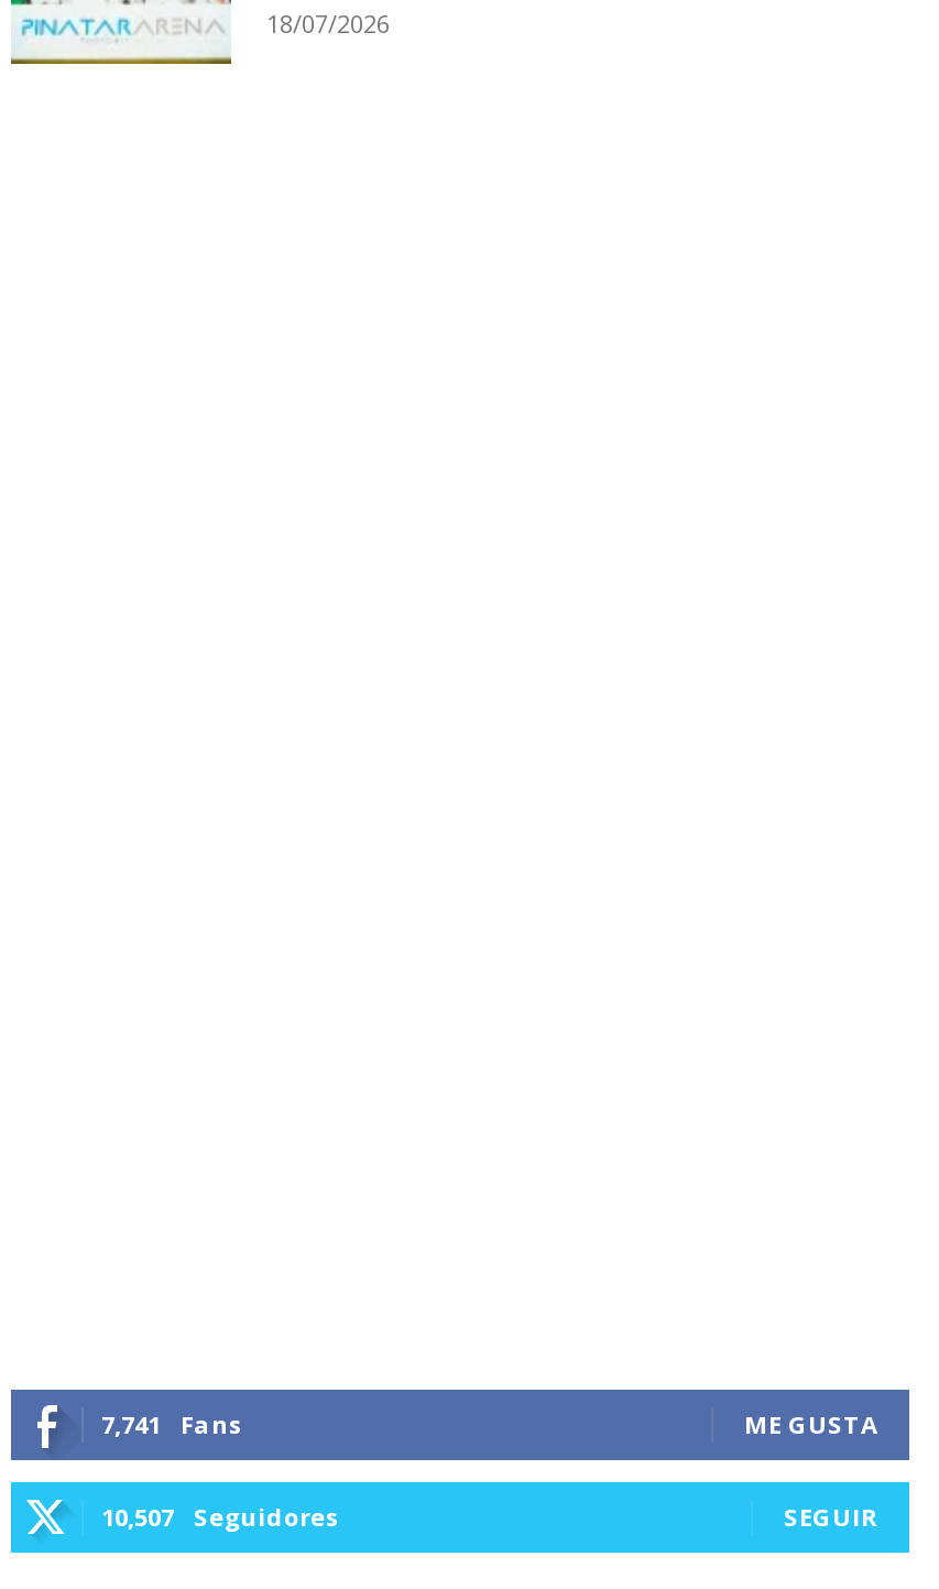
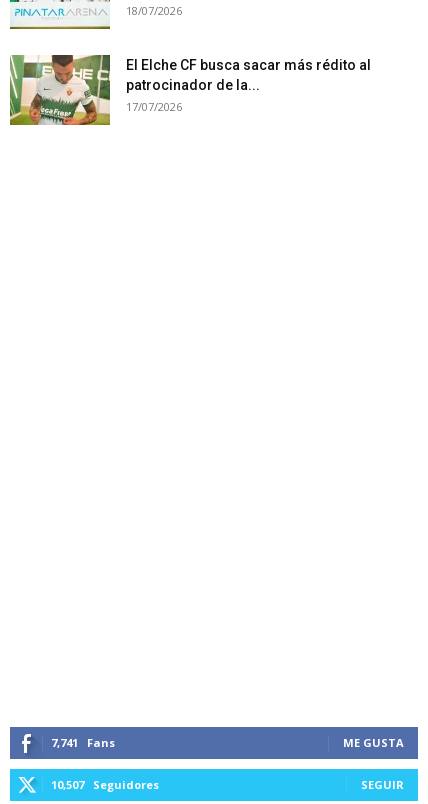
+ [image]
+ El Elche CF busca sacar más rédito al
+ patrocinador de la...
+ 17/07/2026
